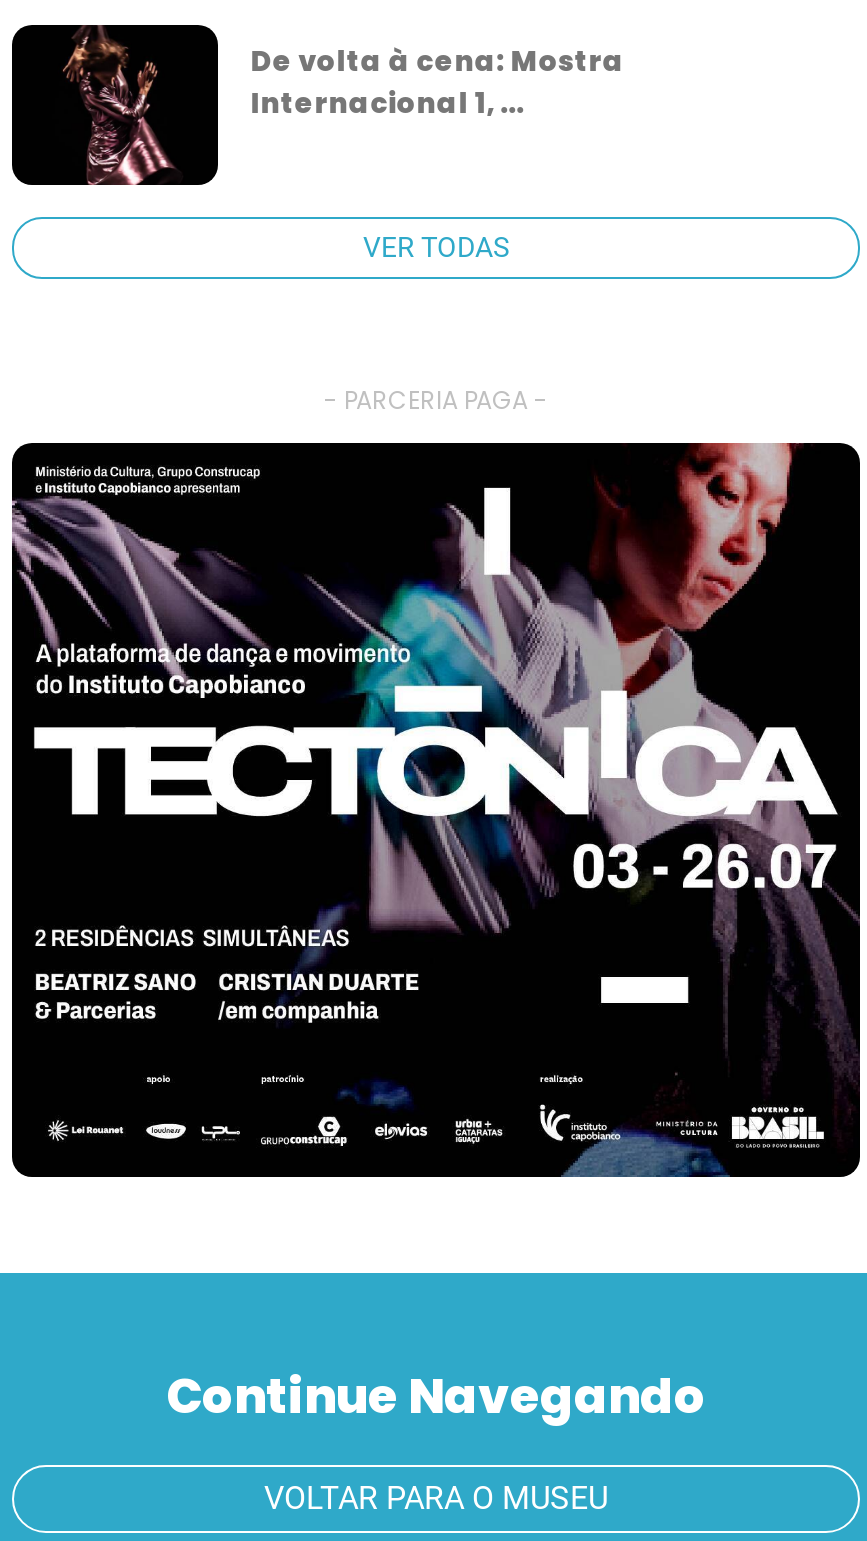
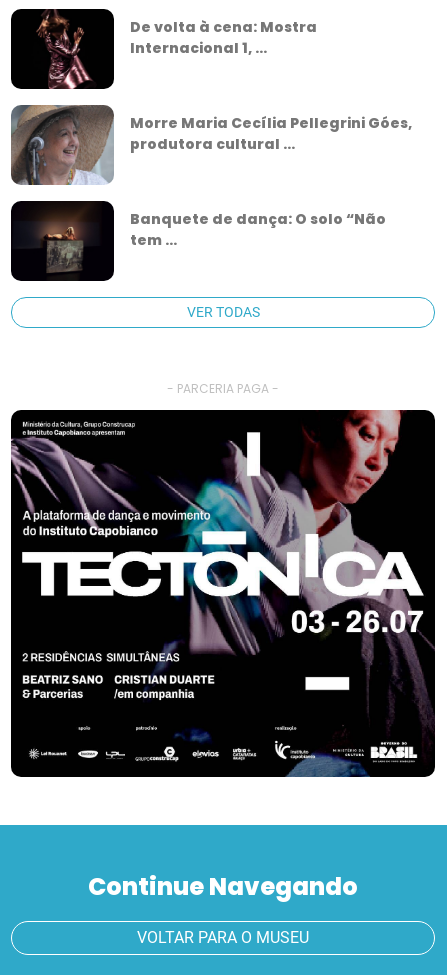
+ [image]
+ Morre Maria Cecília Pellegrini Góes,
+ produtora cultural ...

+ [image]

+ Banquete de dança: O solo “Não
+ tem ...
